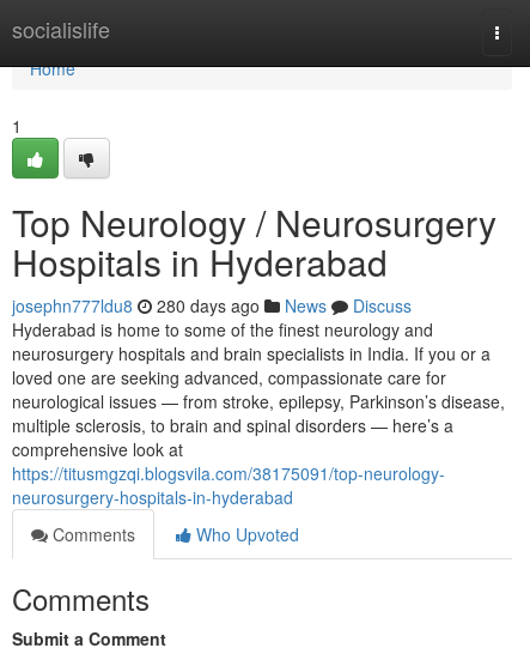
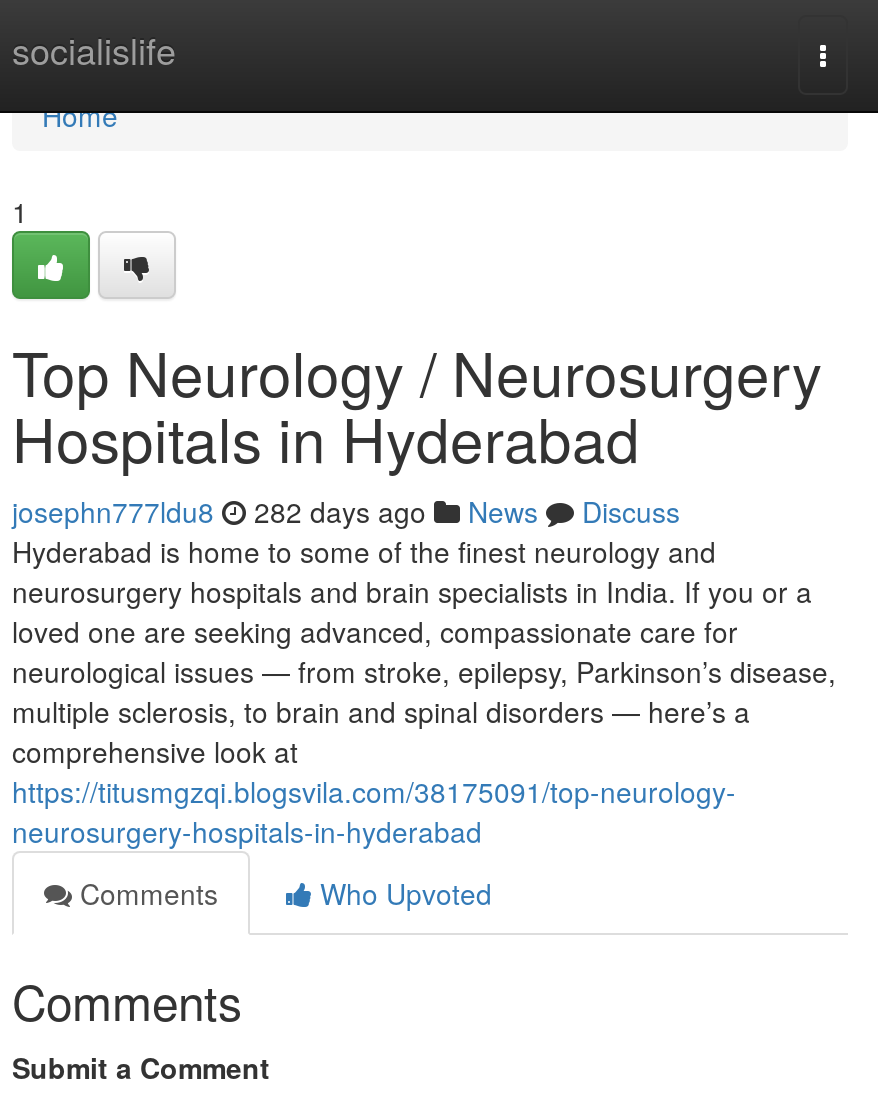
- josephn777ldu8 280 days ago News Discuss
+ josephn777ldu8 282 days ago News Discuss
